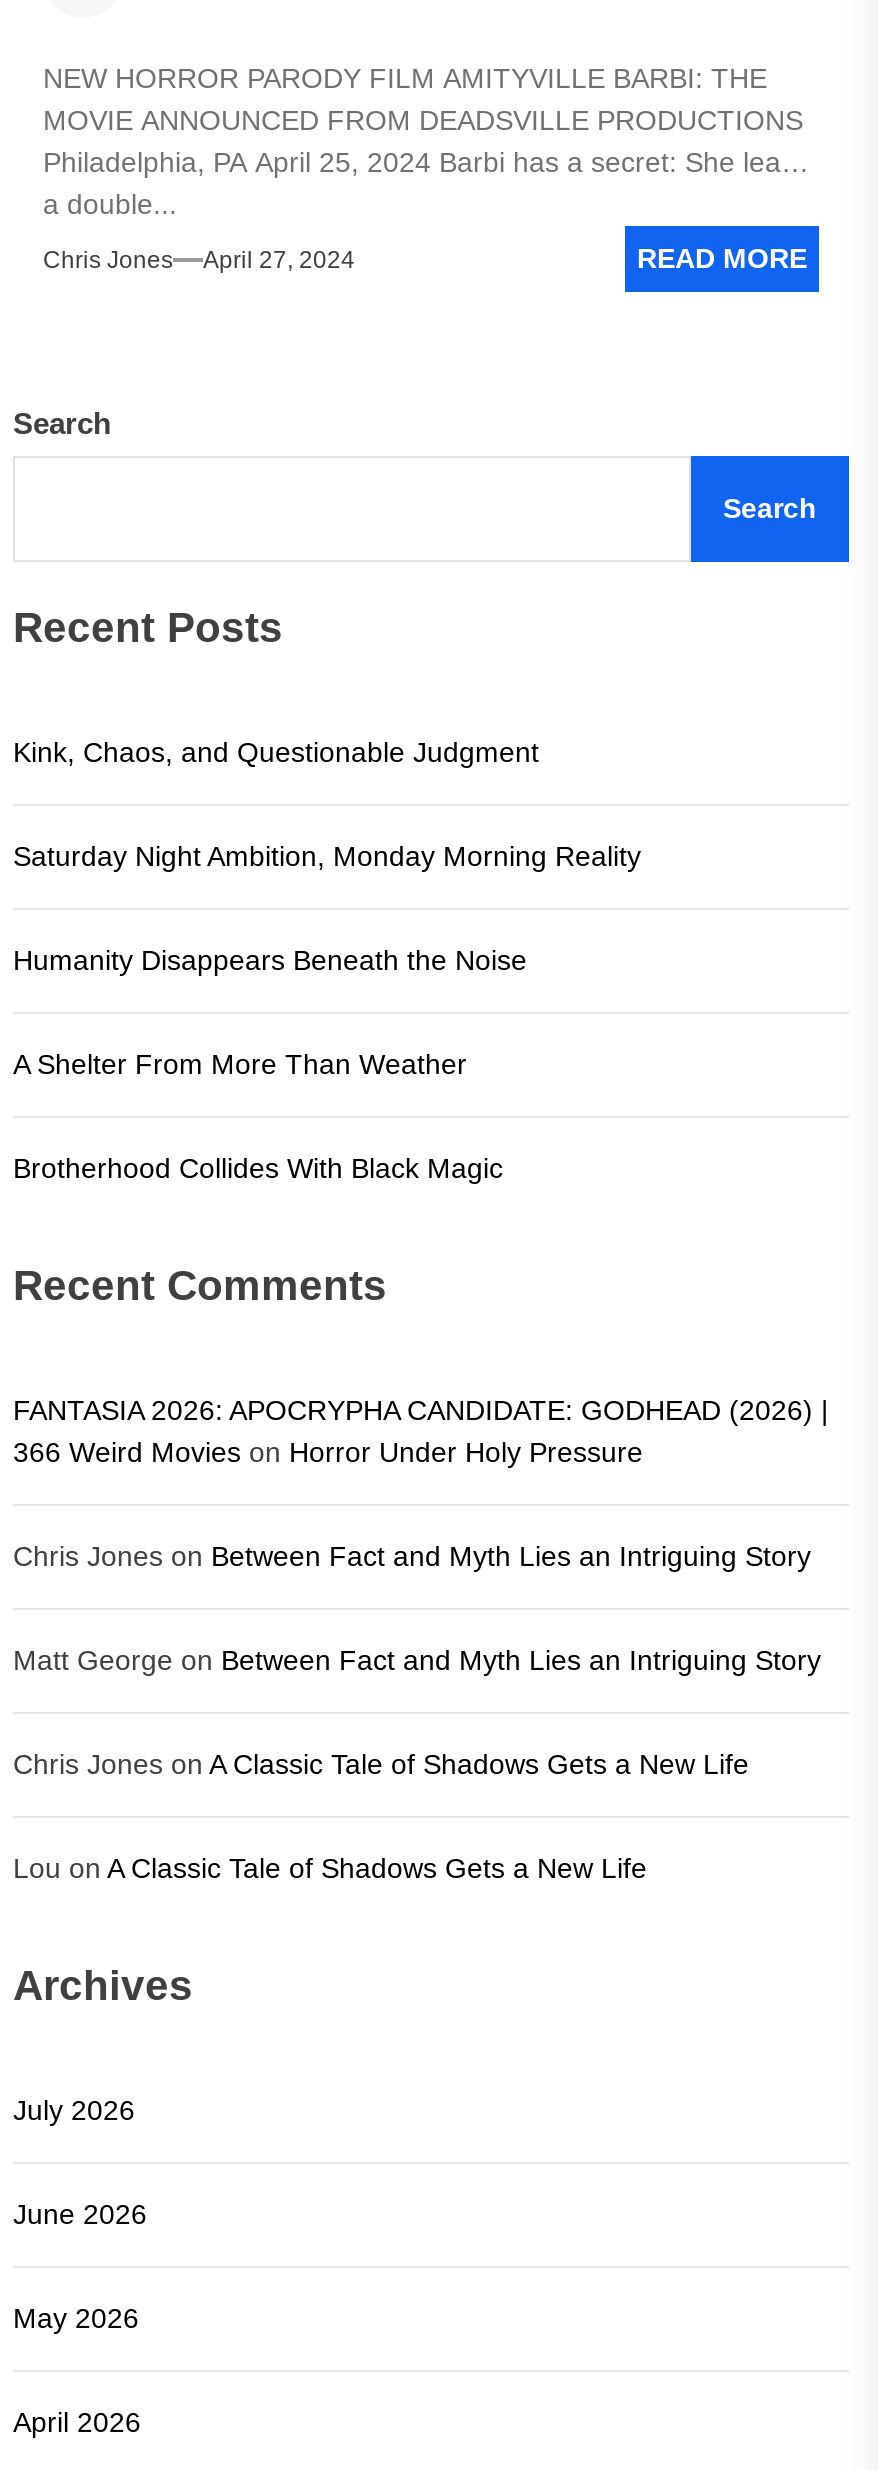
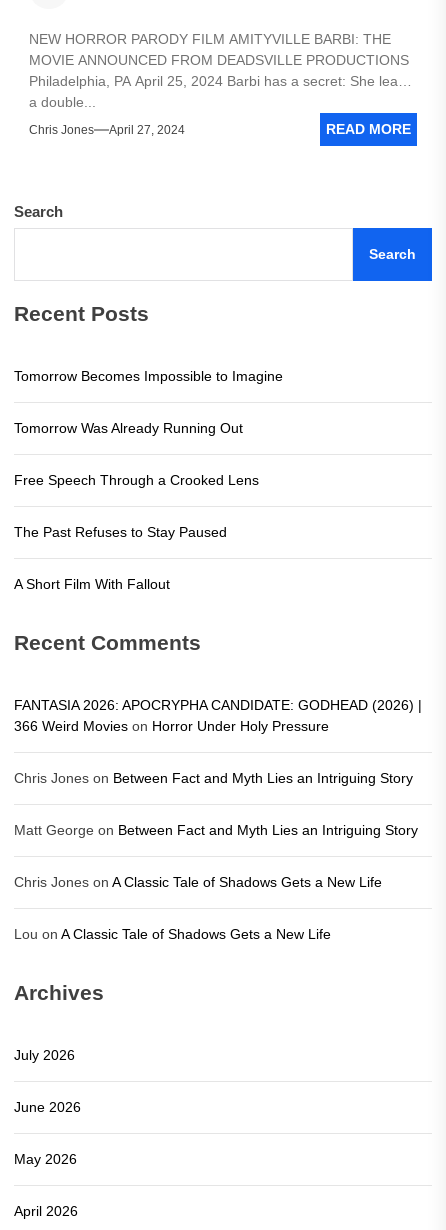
- Kink, Chaos, and Questionable Judgment
+ Tomorrow Becomes Impossible to Imagine

- Saturday Night Ambition, Monday Morning Reality
+ Tomorrow Was Already Running Out

- Humanity Disappears Beneath the Noise
+ Free Speech Through a Crooked Lens

- A Shelter From More Than Weather
+ The Past Refuses to Stay Paused

- Brotherhood Collides With Black Magic
+ A Short Film With Fallout
